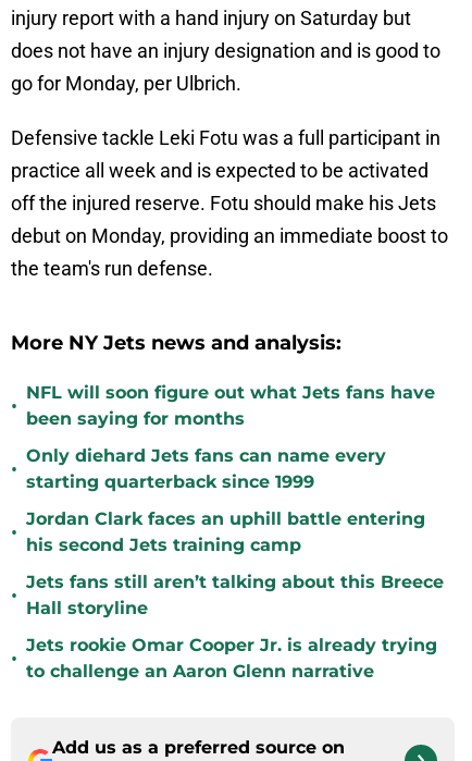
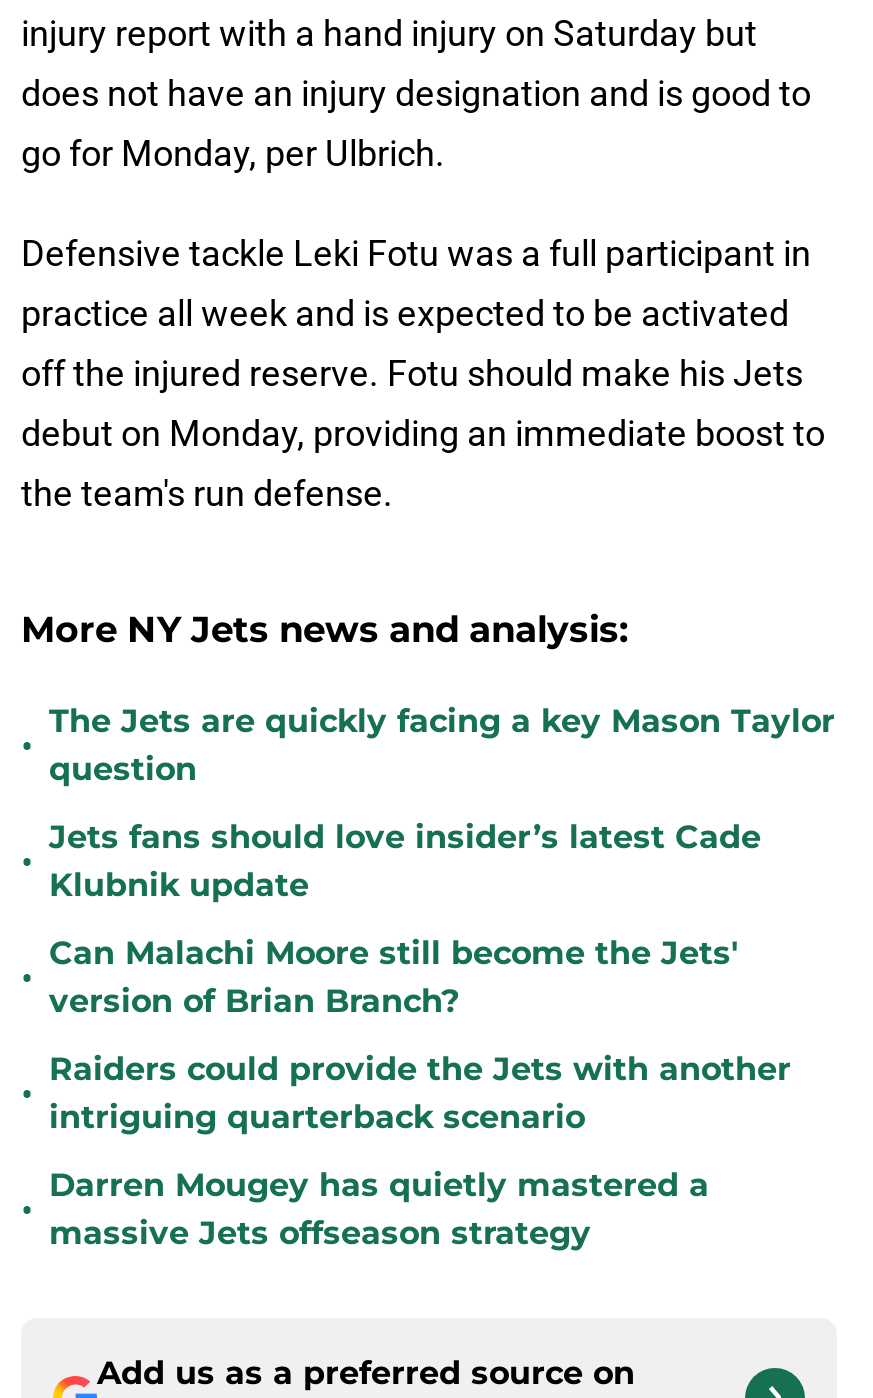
- NFL will soon figure out what Jets fans have
- been saying for months
+ The Jets are quickly facing a key Mason Taylor
+ question

- Only diehard Jets fans can name every
- starting quarterback since 1999
+ Jets fans should love insider’s latest Cade
+ Klubnik update

- Jordan Clark faces an uphill battle entering
- his second Jets training camp
+ Can Malachi Moore still become the Jets'
+ version of Brian Branch?

- Jets fans still aren’t talking about this Breece
- Hall storyline
+ Raiders could provide the Jets with another
+ intriguing quarterback scenario

- Jets rookie Omar Cooper Jr. is already trying
- to challenge an Aaron Glenn narrative
+ Darren Mougey has quietly mastered a
+ massive Jets offseason strategy
